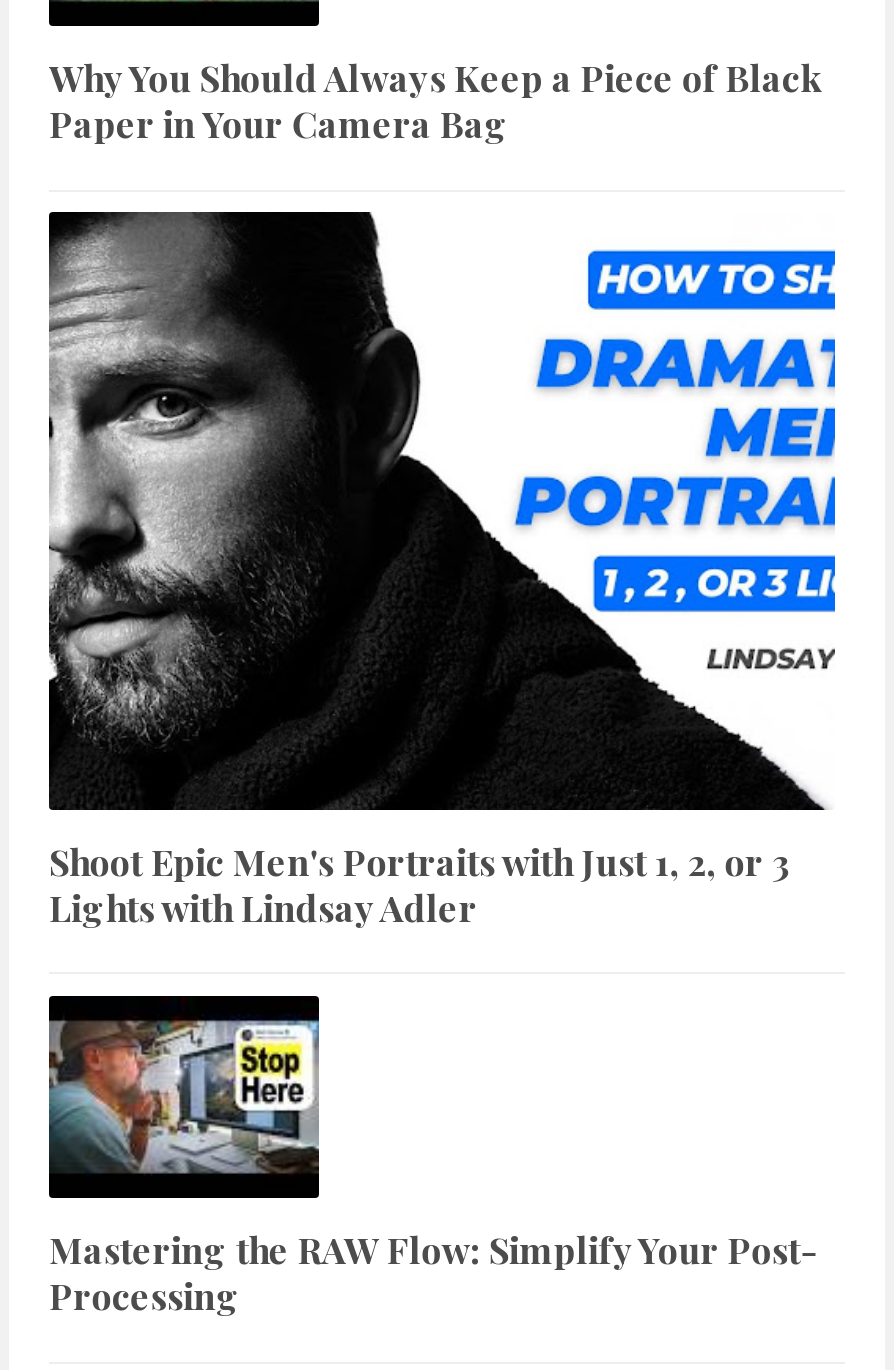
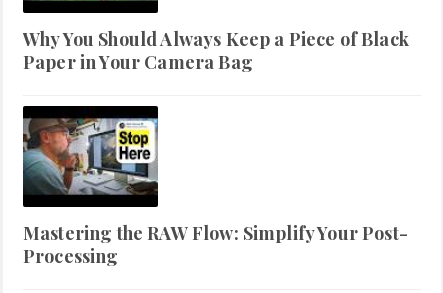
- [image]
- Shoot Epic Men's Portraits with Just 1, 2, or 3
- Lights with Lindsay Adler
